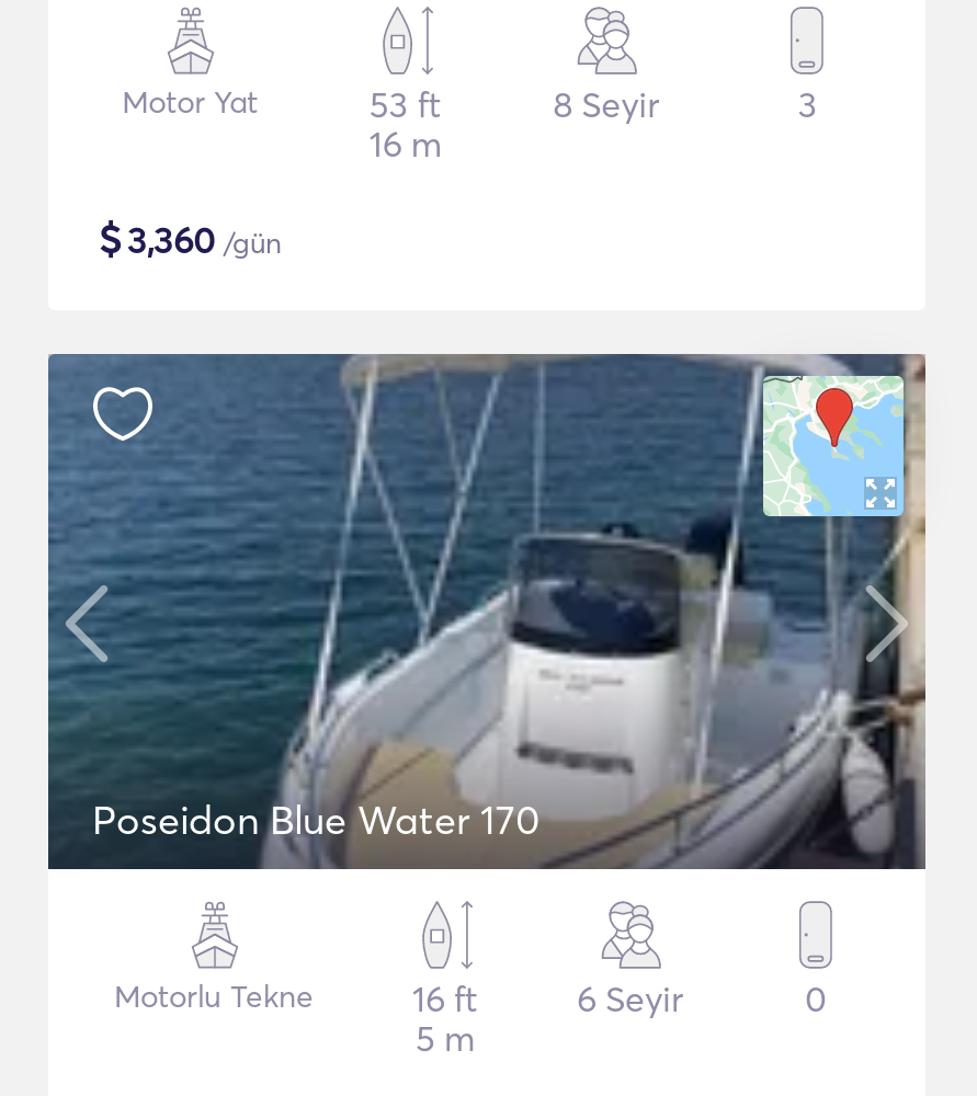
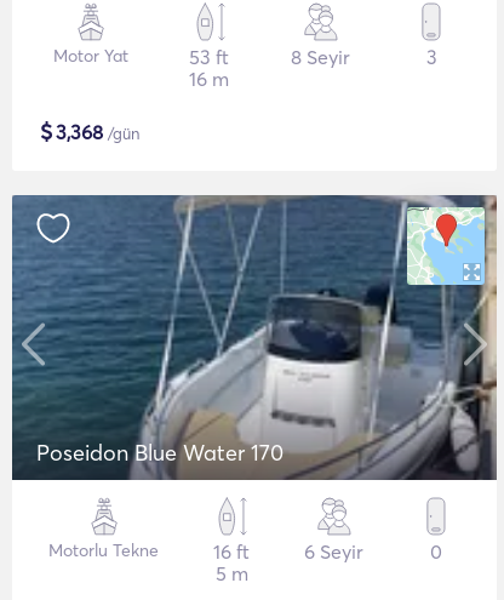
- $3,360 /gün
+ $3,368 /gün
